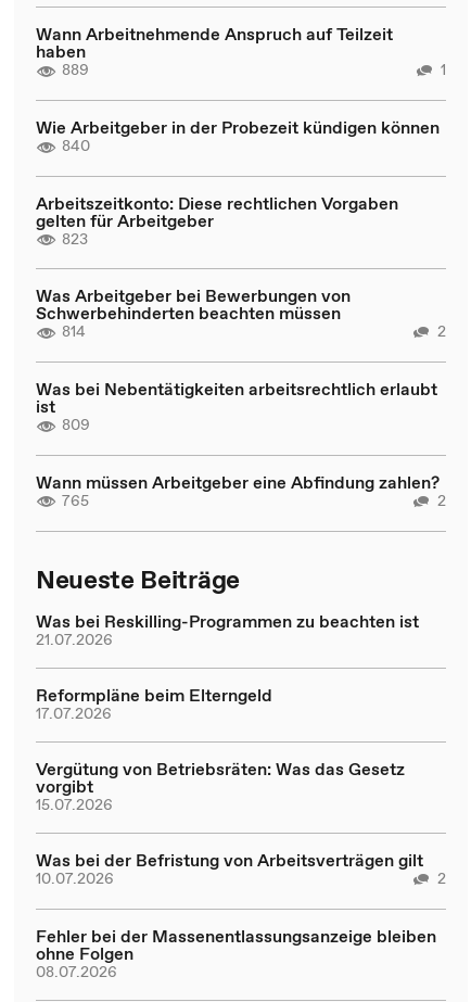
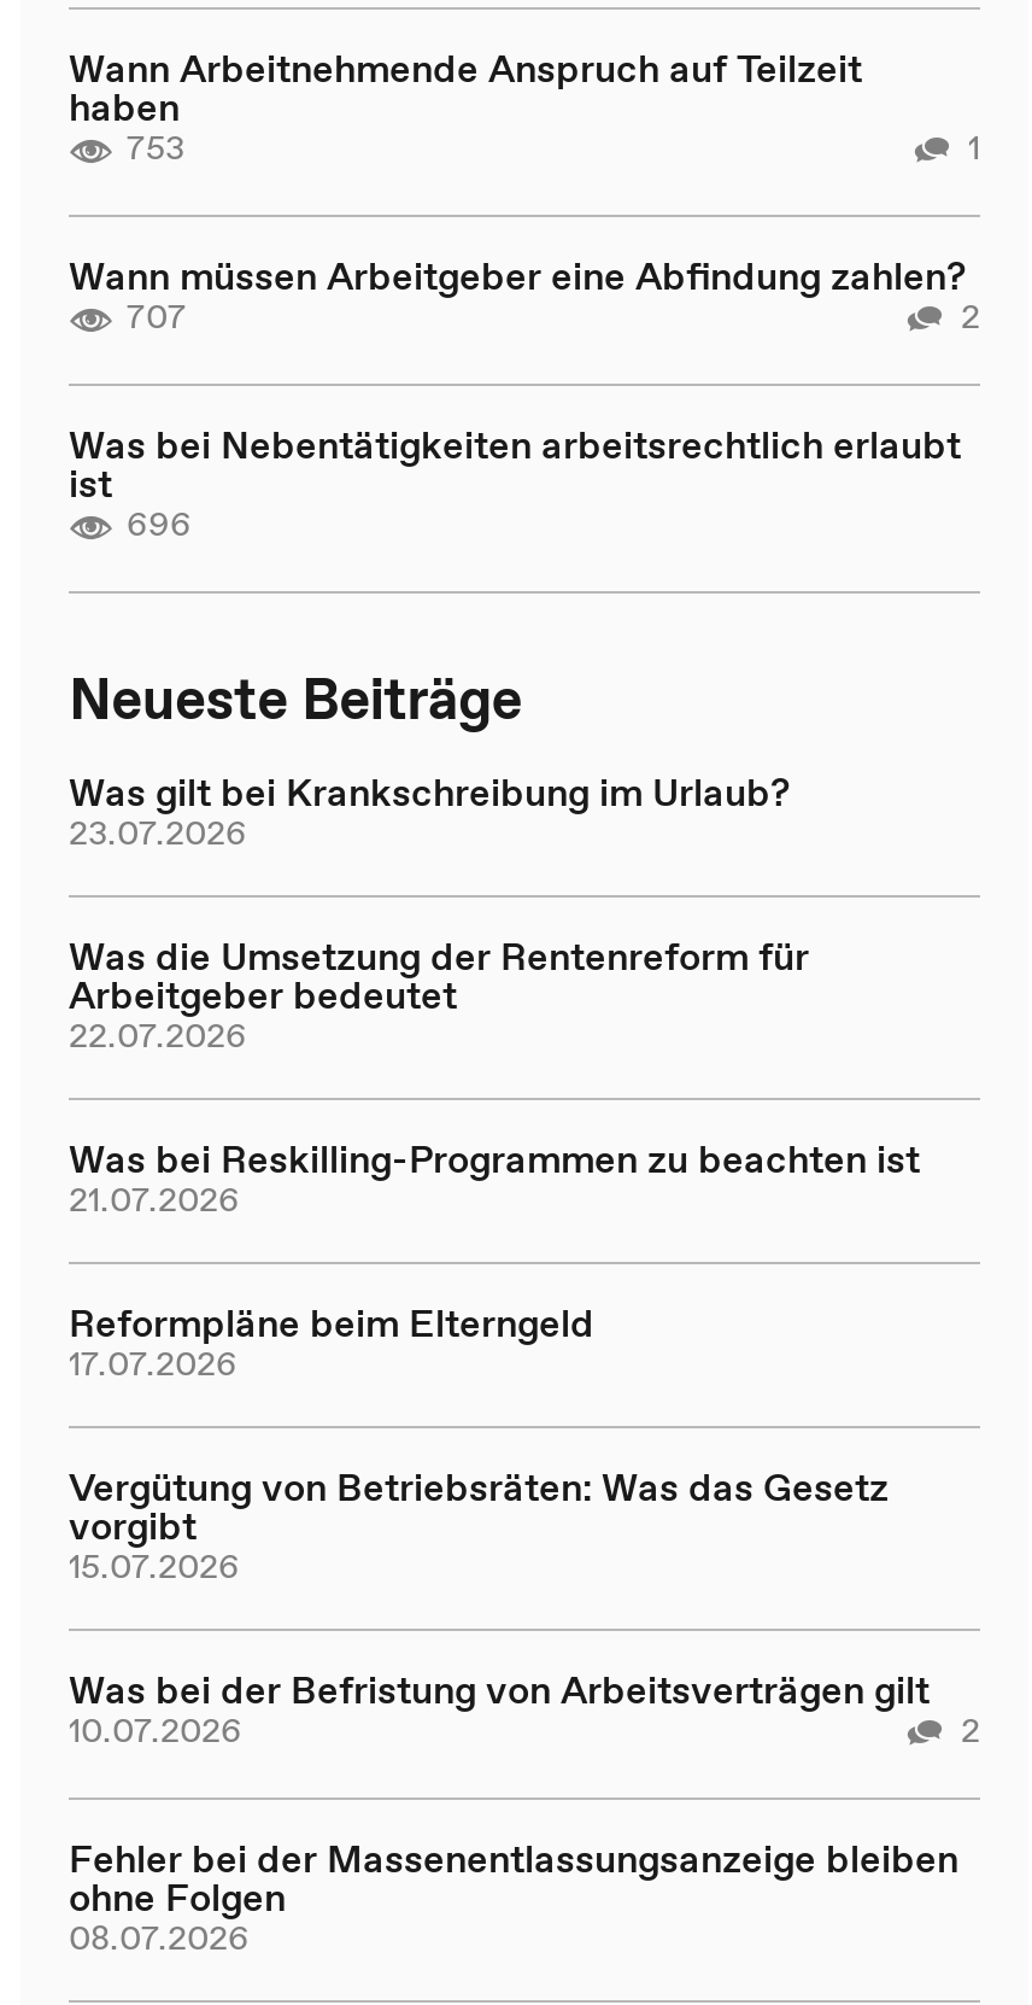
- 889
+ 753

- Wie Arbeitgeber in der Probezeit kündigen können
- 840
- Arbeitszeitkonto: Diese rechtlichen Vorgaben
- gelten für Arbeitgeber
- 823
- Was Arbeitgeber bei Bewerbungen von
- Schwerbehinderten beachten müssen
- 814
+ 707

moved up: 2 | Was bei Nebentätigkeiten arbeitsrechtlich erlaubt | ist

- 809
- 765
- 2
+ 696

moved up: Wann müssen Arbeitgeber eine Abfindung zahlen?

moved up: Neueste Beiträge

+ Was gilt bei Krankschreibung im Urlaub?
+ 23.07.2026
+ Was die Umsetzung der Rentenreform für
+ Arbeitgeber bedeutet
+ 22.07.2026
